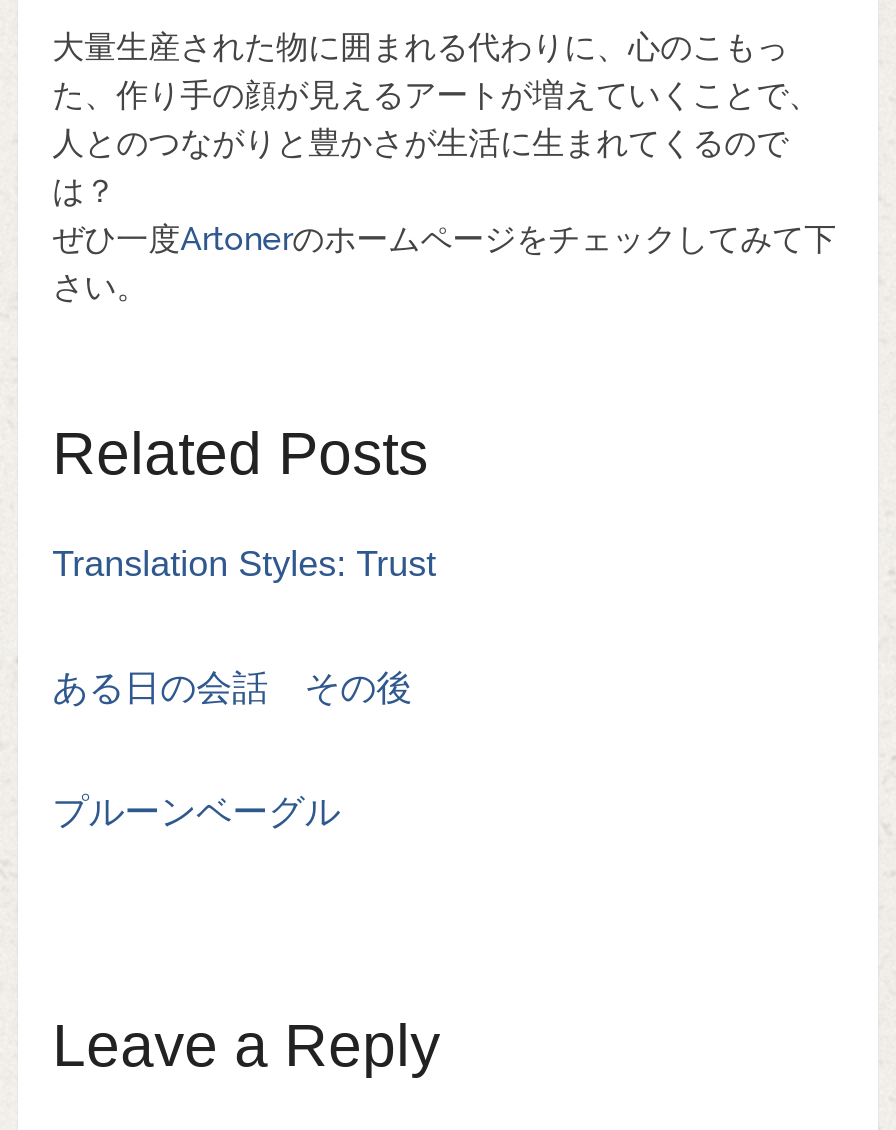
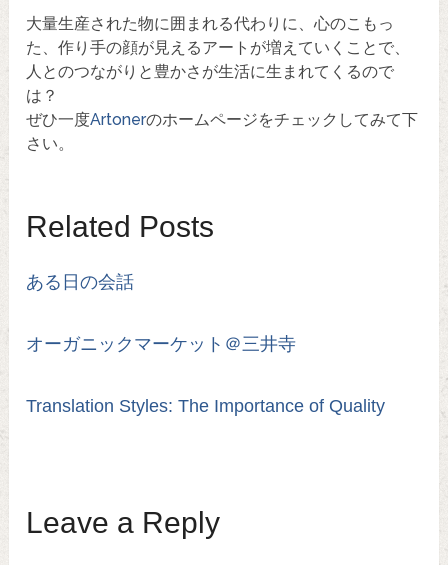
- Translation Styles: Trust
+ ある日の会話

- ある日の会話 その後
+ オーガニックマーケット＠三井寺

- プルーンベーグル
+ Translation Styles: The Importance of Quality
